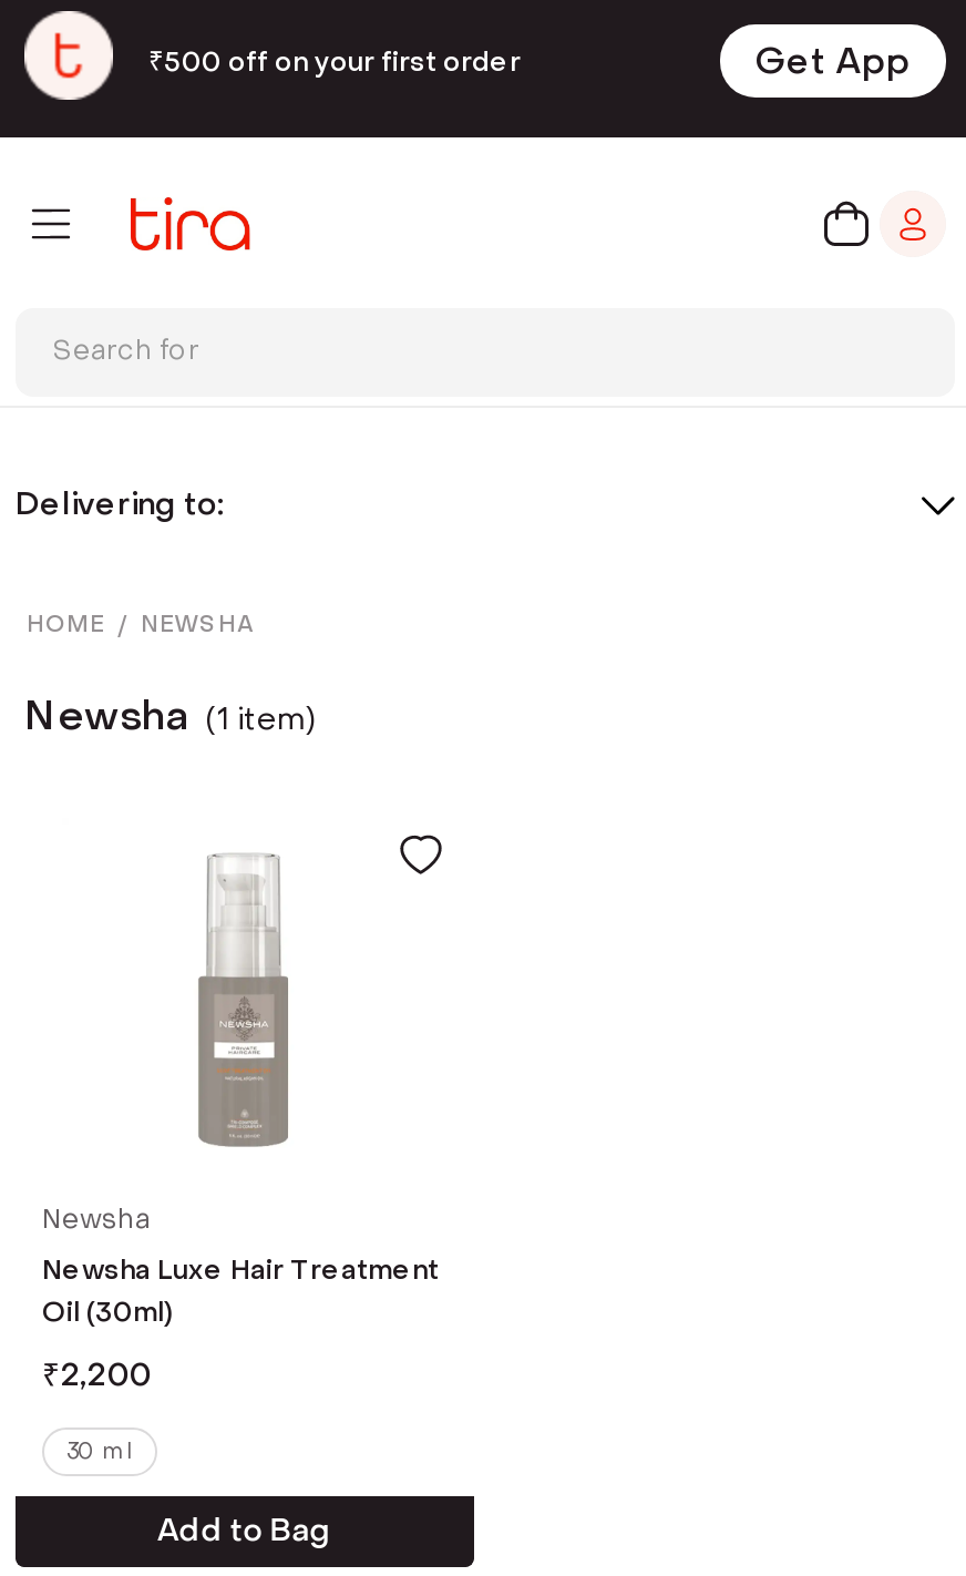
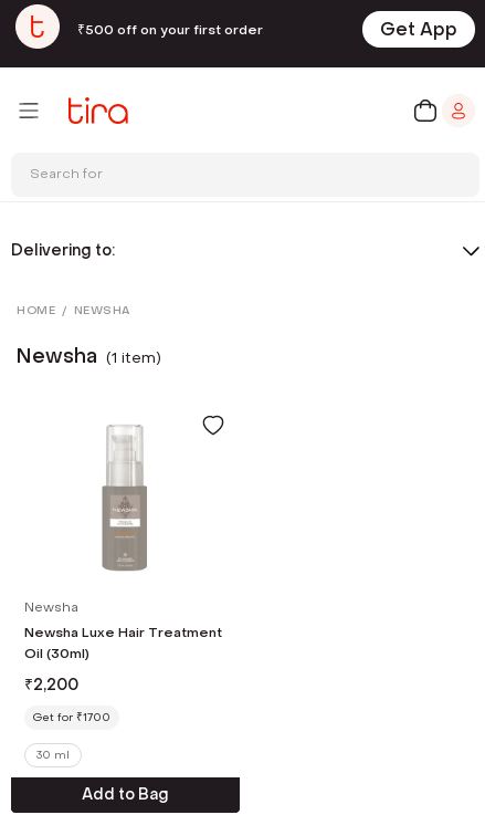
+ Get for ₹1700
